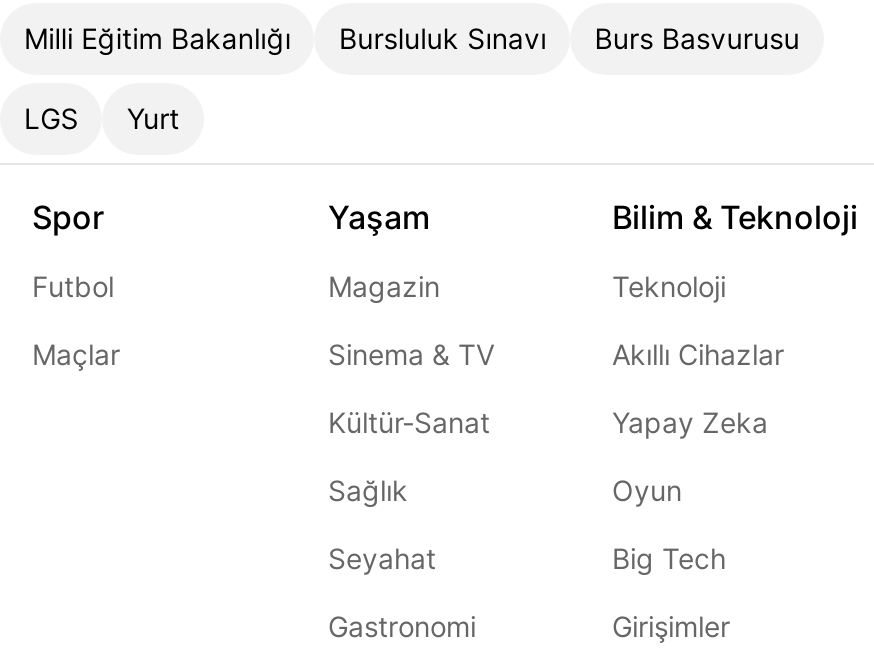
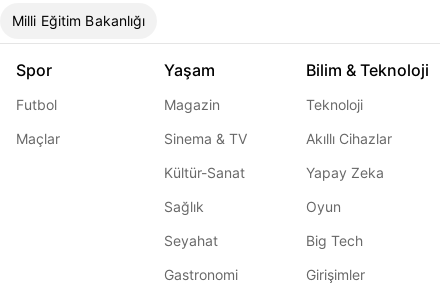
- Bursluluk Sınavı
- Burs Basvurusu
- LGS
- Yurt
